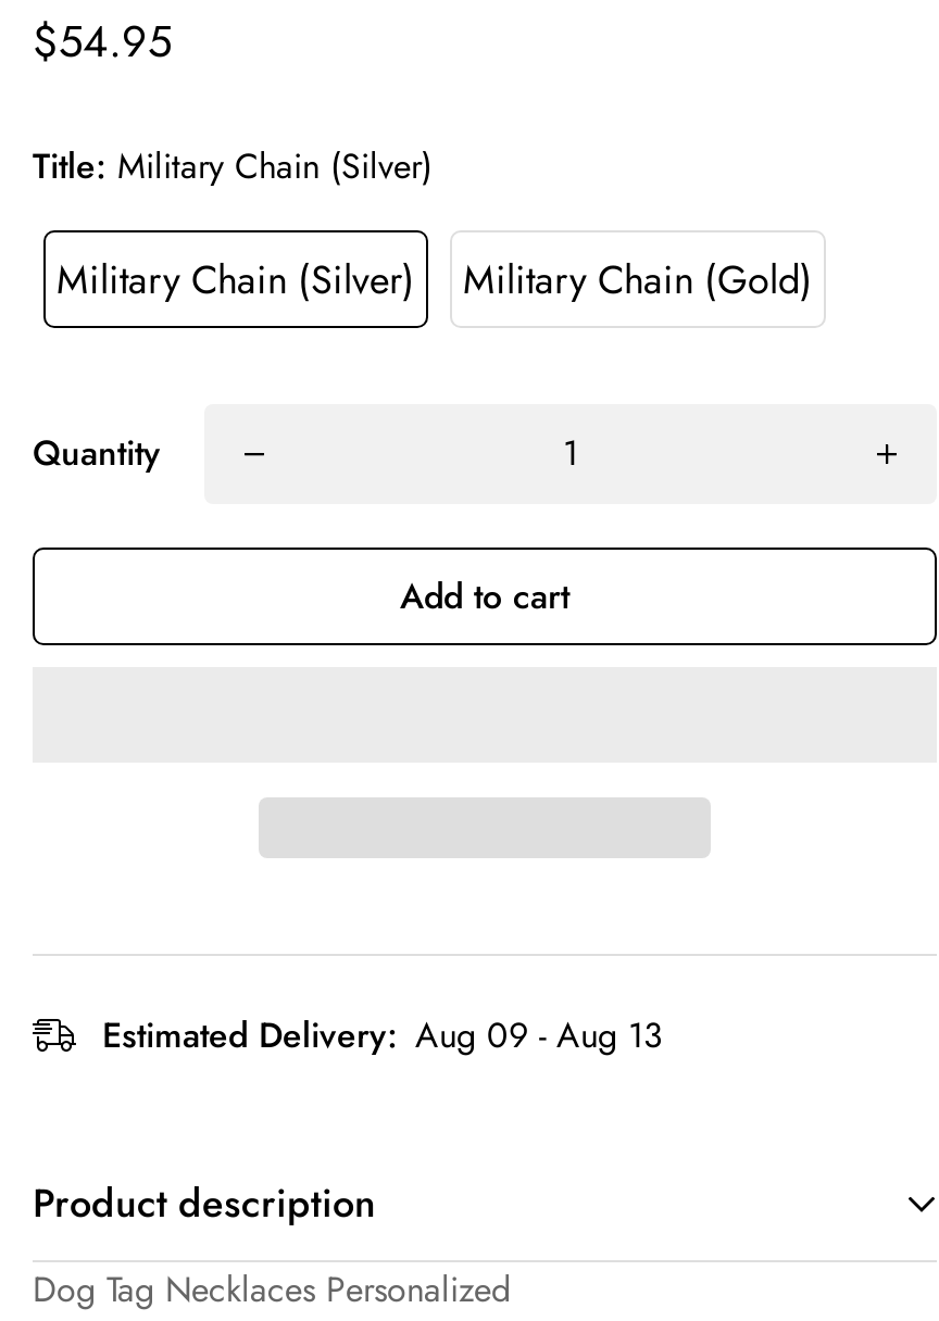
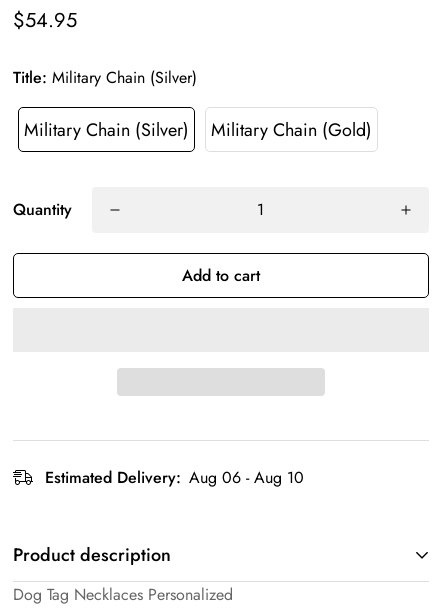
- Estimated Delivery: Aug 09 - Aug 13
+ Estimated Delivery: Aug 06 - Aug 10
